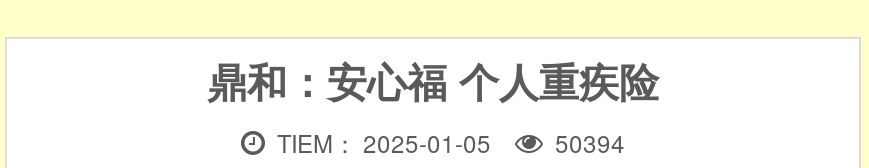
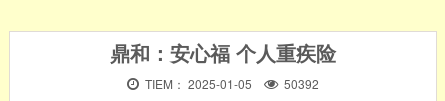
- TIEM： 2025-01-05 50394
+ TIEM： 2025-01-05 50392
